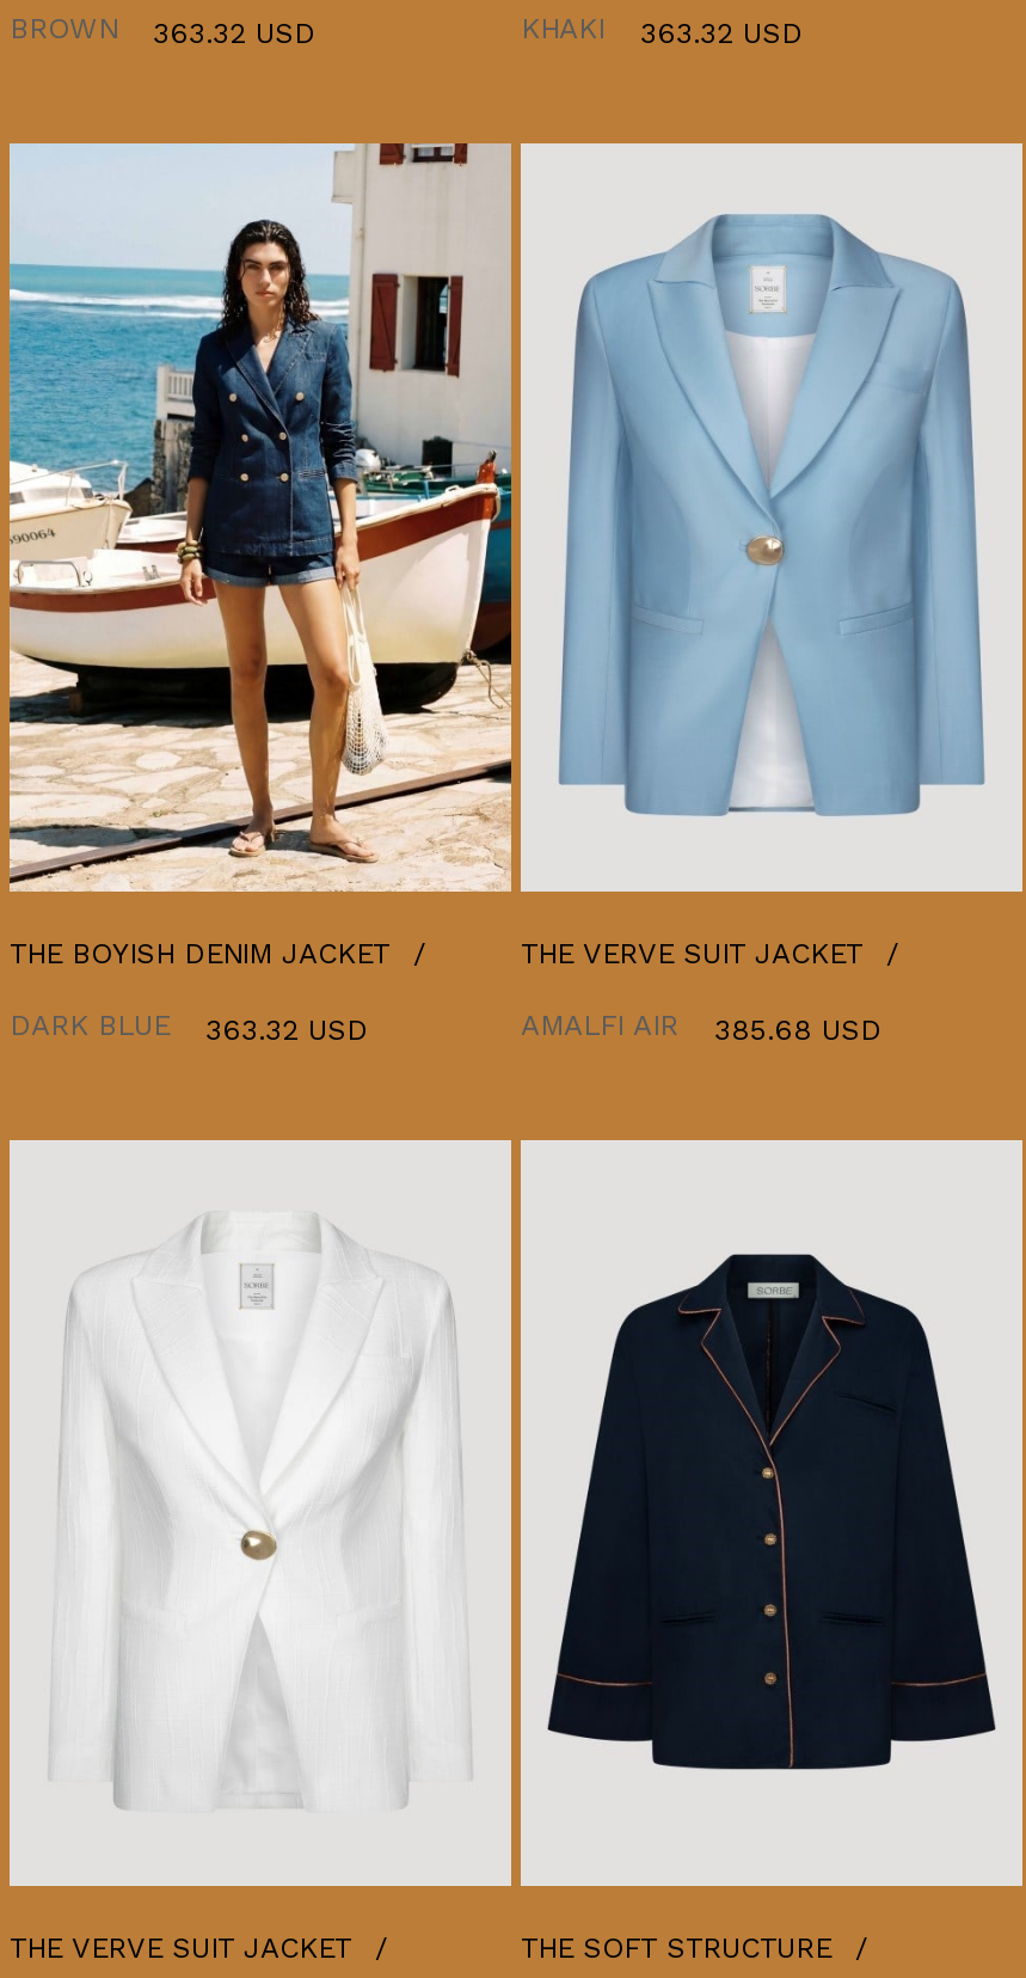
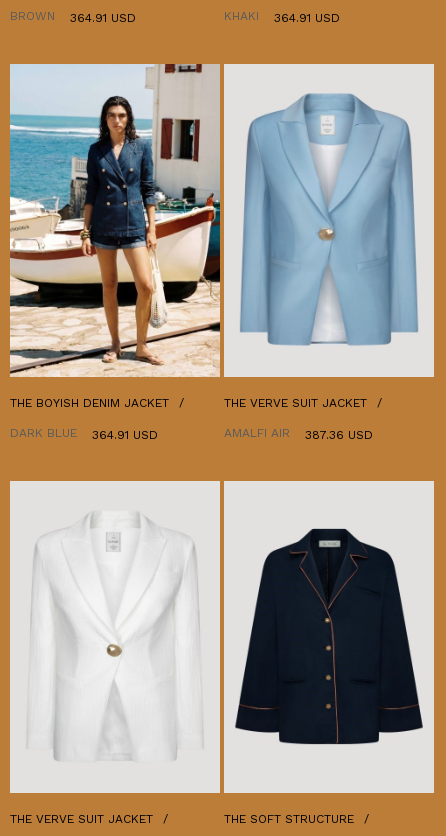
- BROWN 363.32 USD
+ BROWN 364.91 USD

- KHAKI 363.32 USD
+ KHAKI 364.91 USD

- DARK BLUE 363.32 USD
+ DARK BLUE 364.91 USD

- AMALFI AIR 385.68 USD
+ AMALFI AIR 387.36 USD
